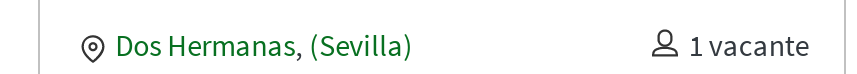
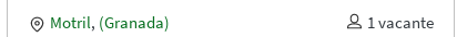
- Dos Hermanas, (Sevilla)
+ Motril, (Granada)
